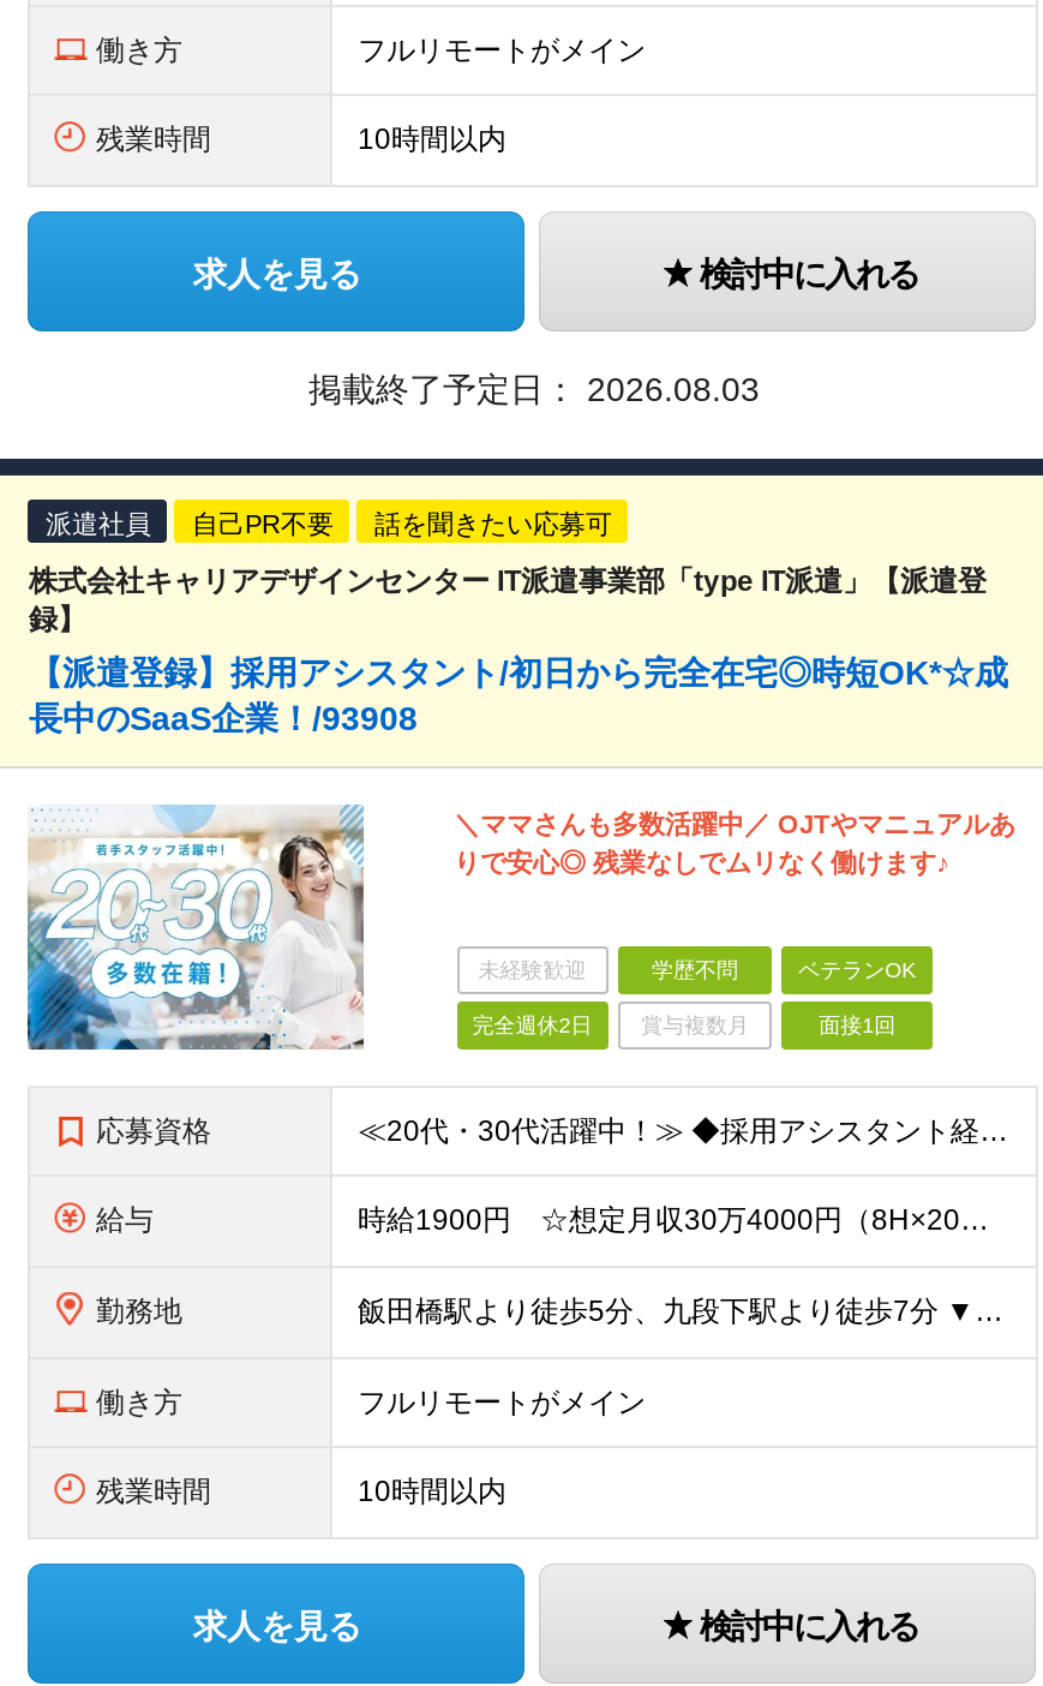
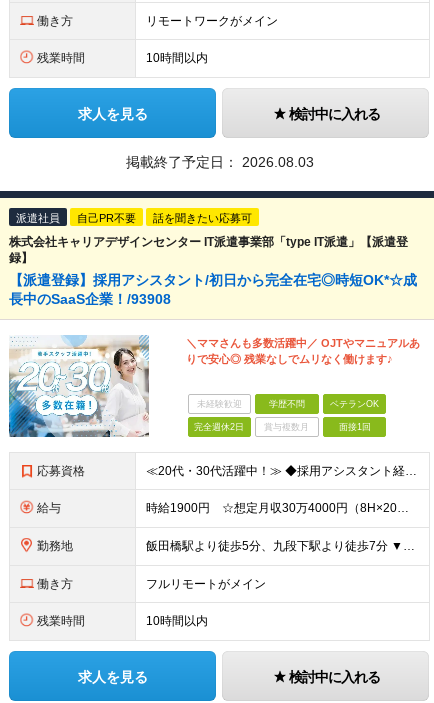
- フルリモートがメイン
+ リモートワークがメイン
